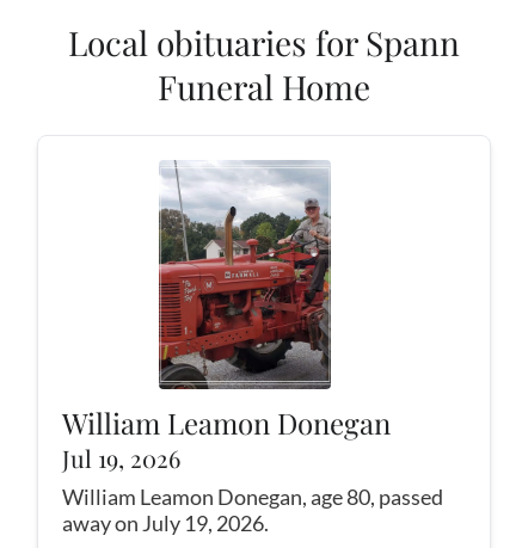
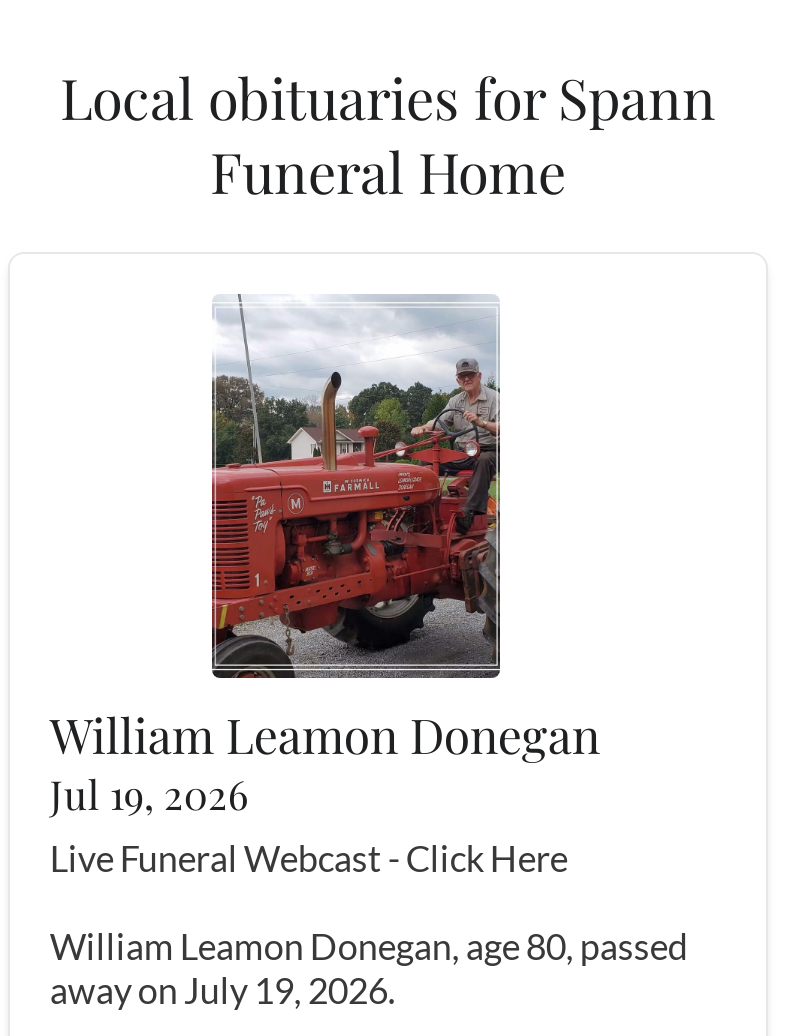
+ Live Funeral Webcast - Click Here
